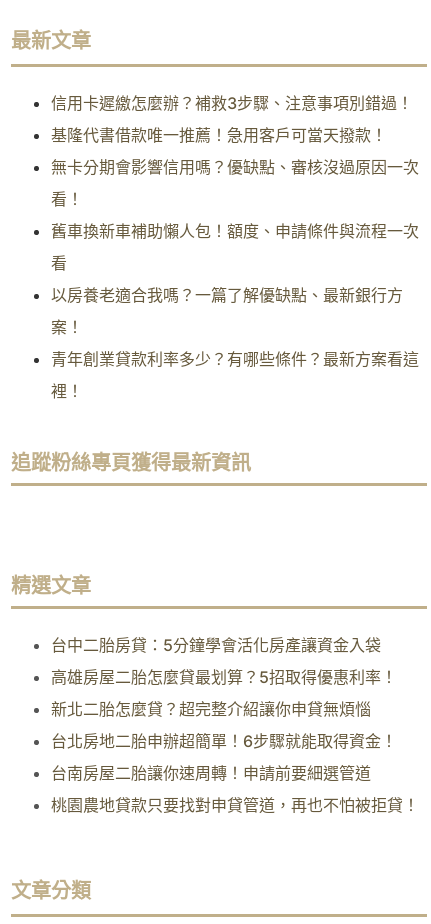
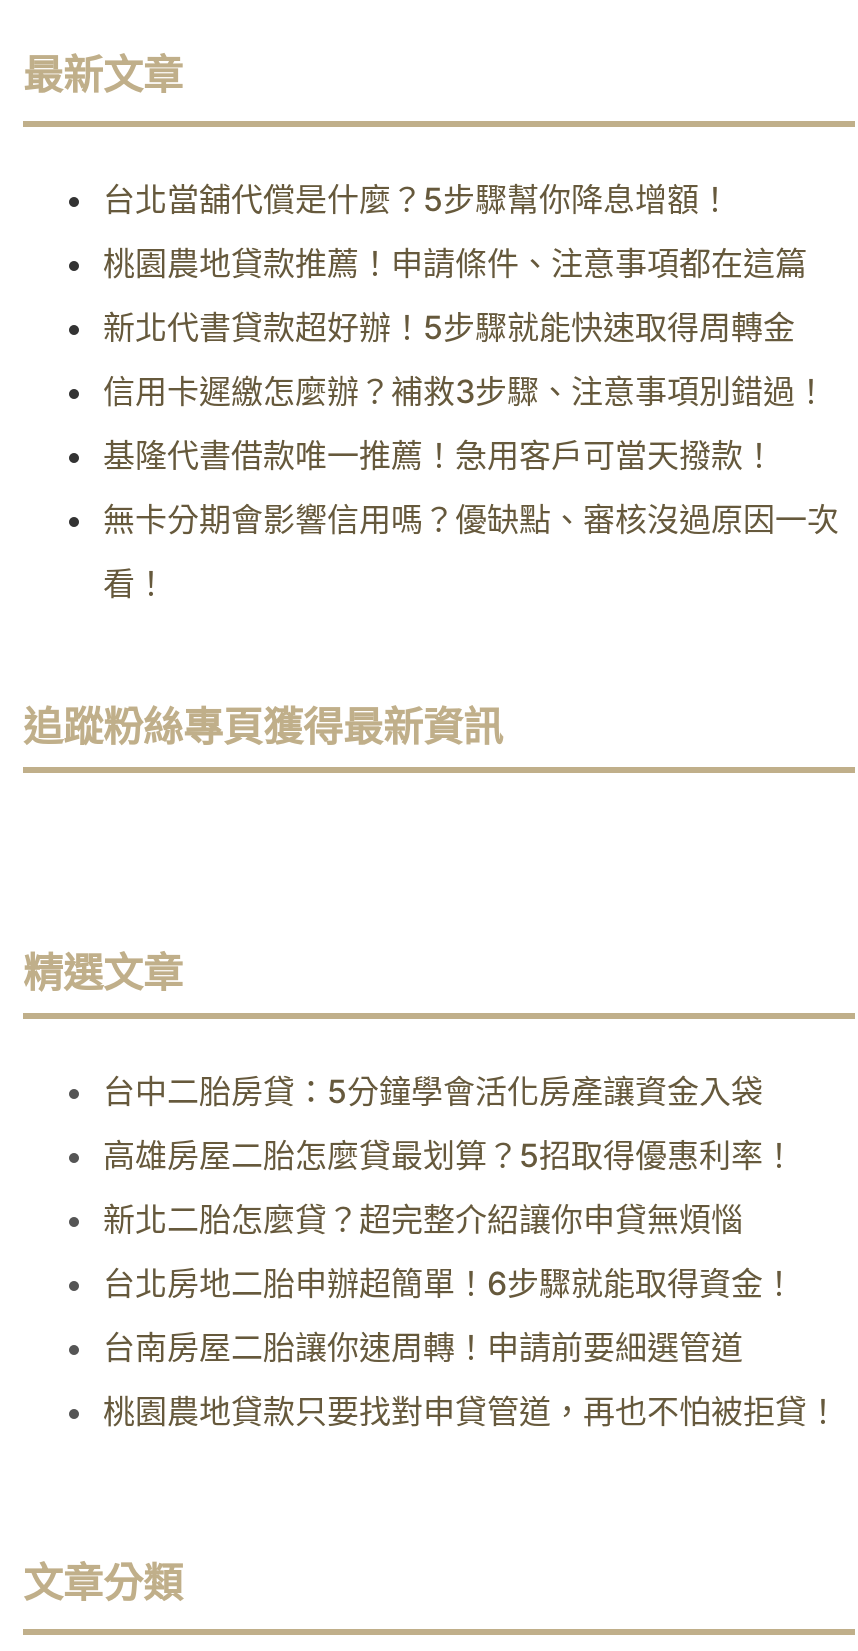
+ 台北當舖代償是什麼？5步驟幫你降息增額！
+ 桃園農地貸款推薦！申請條件、注意事項都在這篇
+ 新北代書貸款超好辦！5步驟就能快速取得周轉金

moved down: 信用卡遲繳怎麼辦？補救3步驟、注意事項別錯過！ | 基隆代書借款唯一推薦！急用客戶可當天撥款！ | 無卡分期會影響信用嗎？優缺點、審核沒過原因一次 | 看！

- 舊車換新車補助懶人包！額度、申請條件與流程一次
- 看
- 以房養老適合我嗎？一篇了解優缺點、最新銀行方
- 案！
- 青年創業貸款利率多少？有哪些條件？最新方案看這
- 裡！
